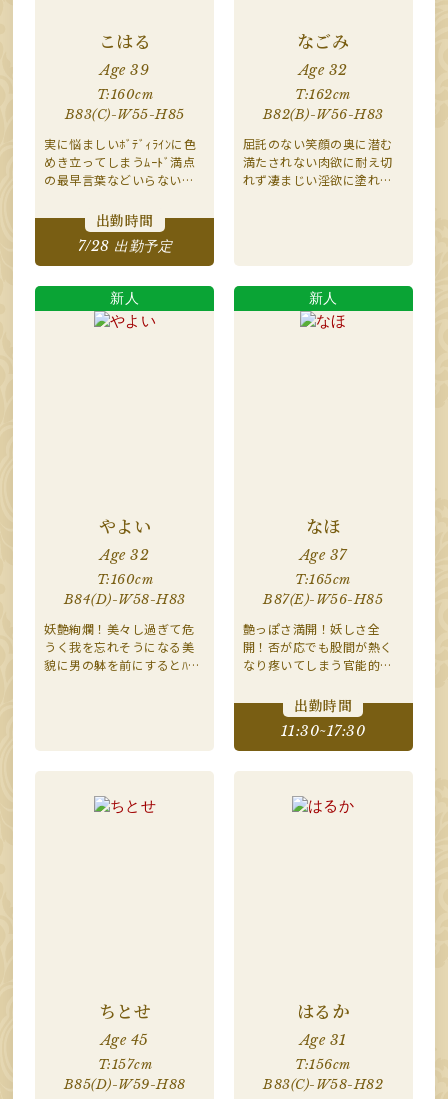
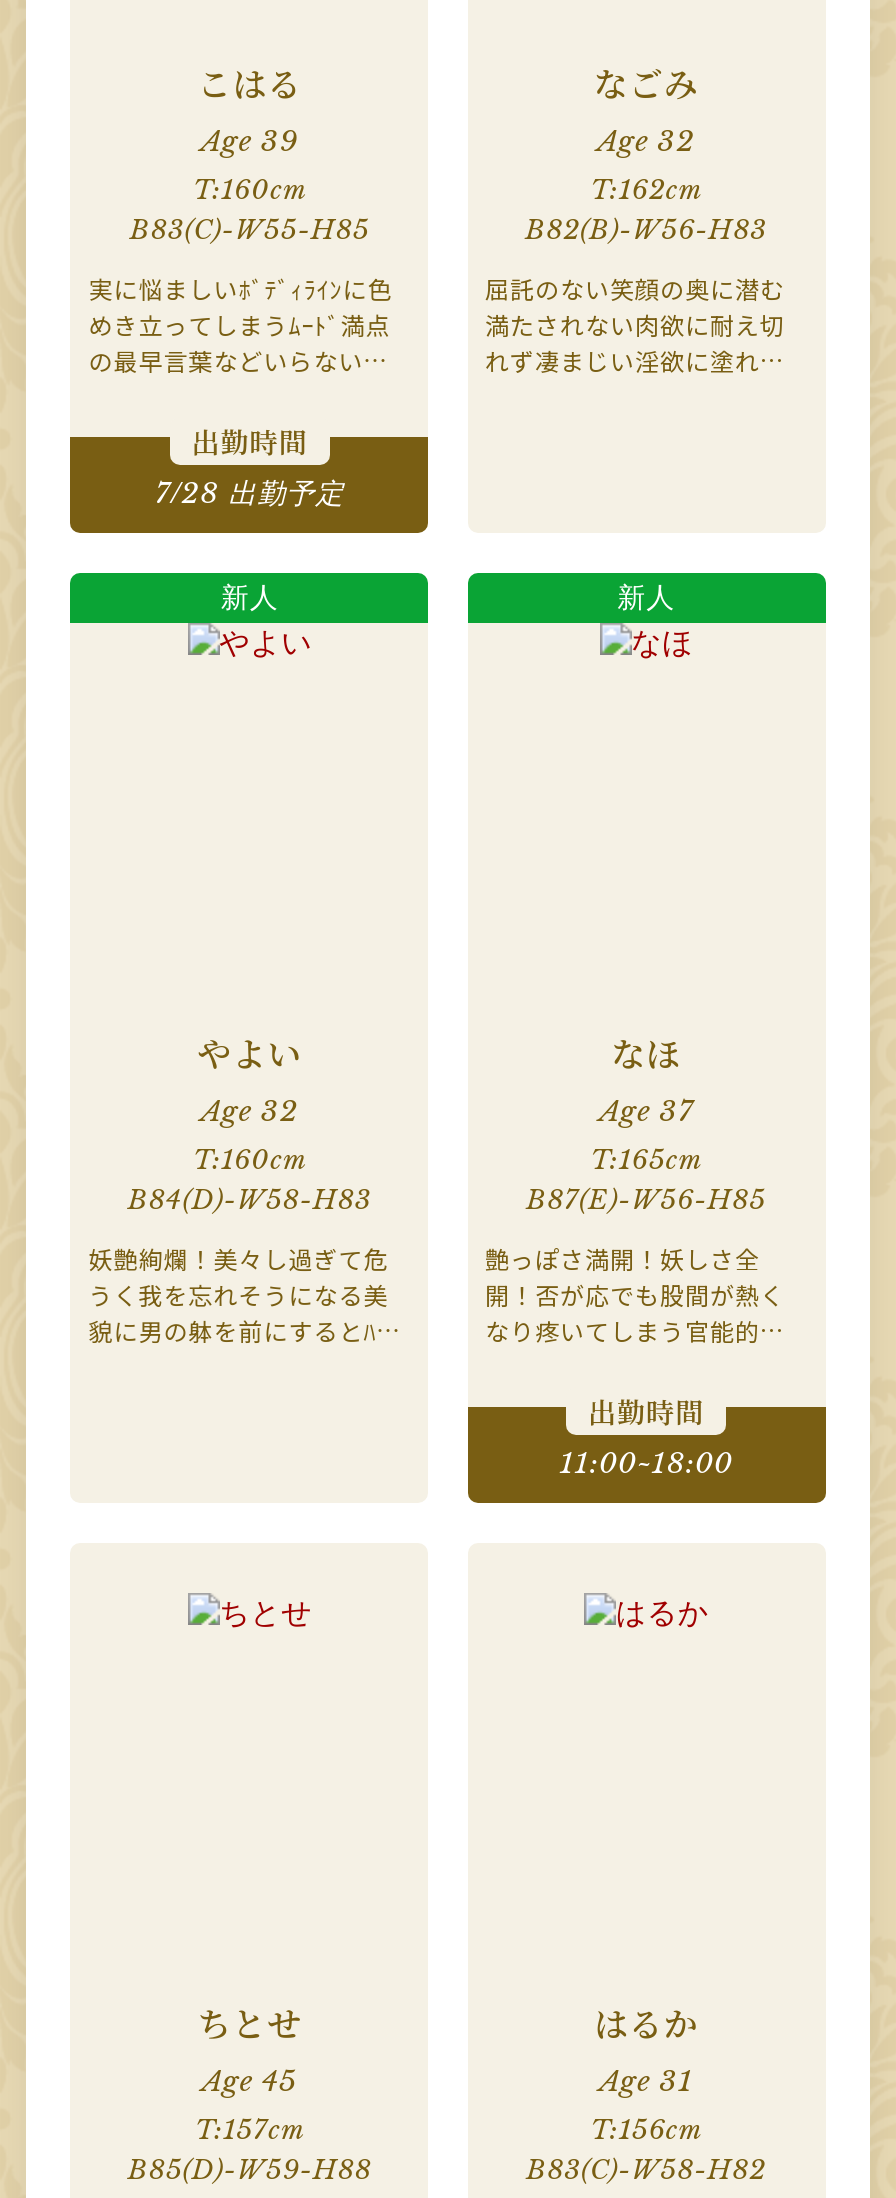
- 11:30~17:30
+ 11:00~18:00
